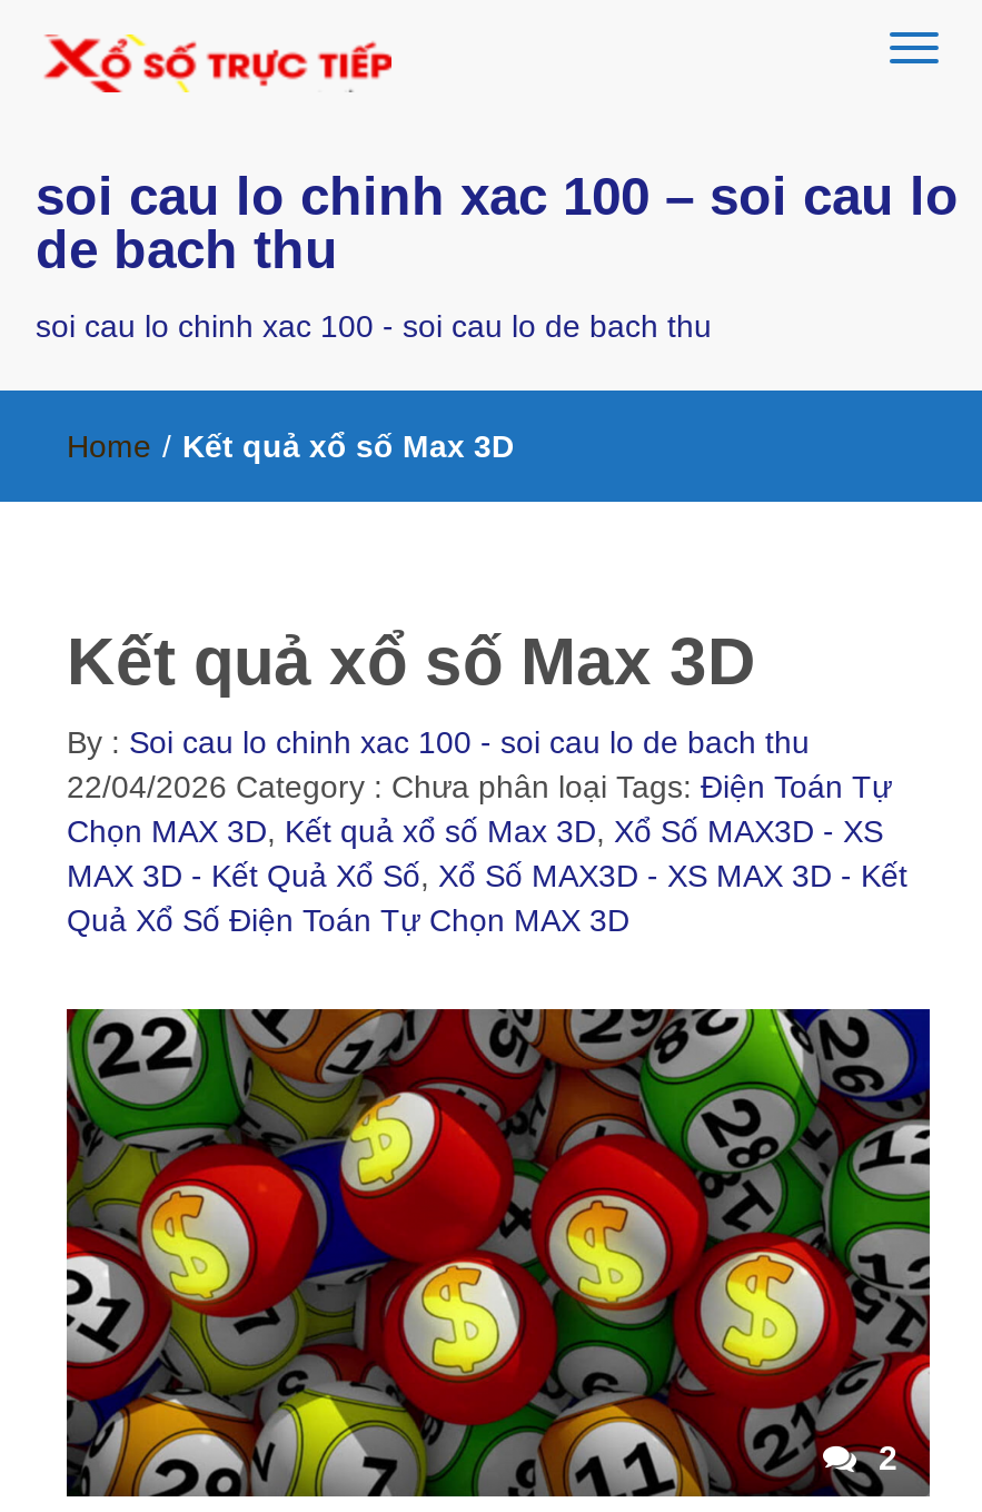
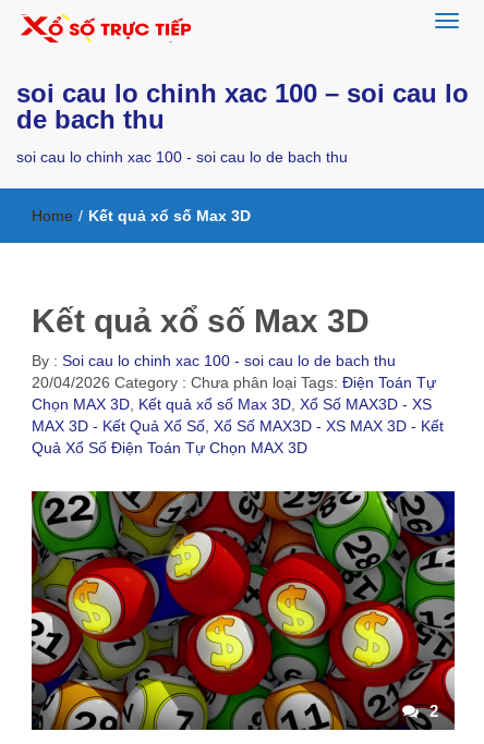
- 22/04/2026 Category : Chưa phân loại Tags: Điện Toán Tự
+ 20/04/2026 Category : Chưa phân loại Tags: Điện Toán Tự
